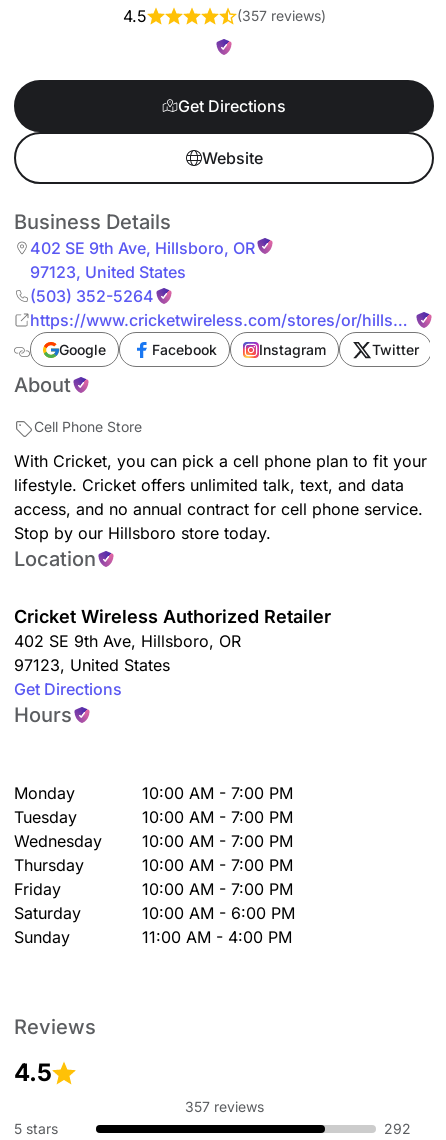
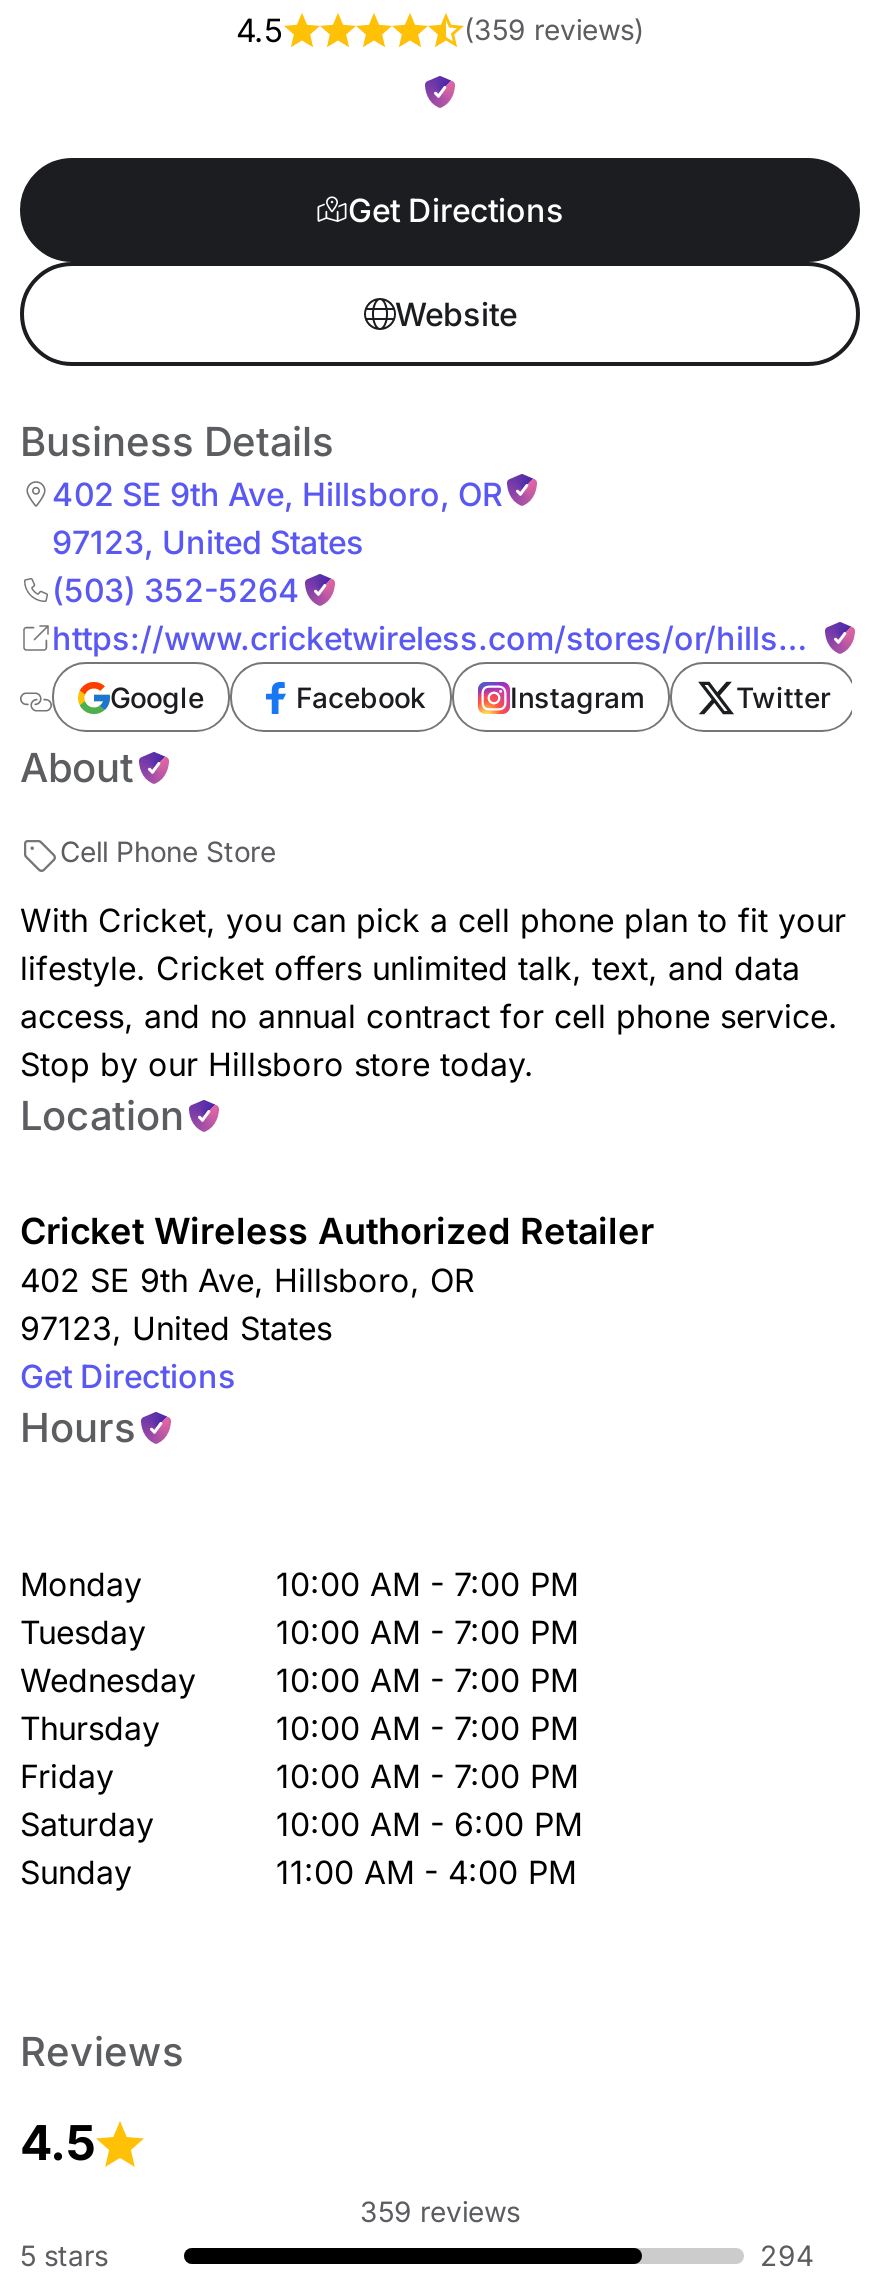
- (357 reviews)
+ (359 reviews)

- 357 reviews
+ 359 reviews

- 292
+ 294
